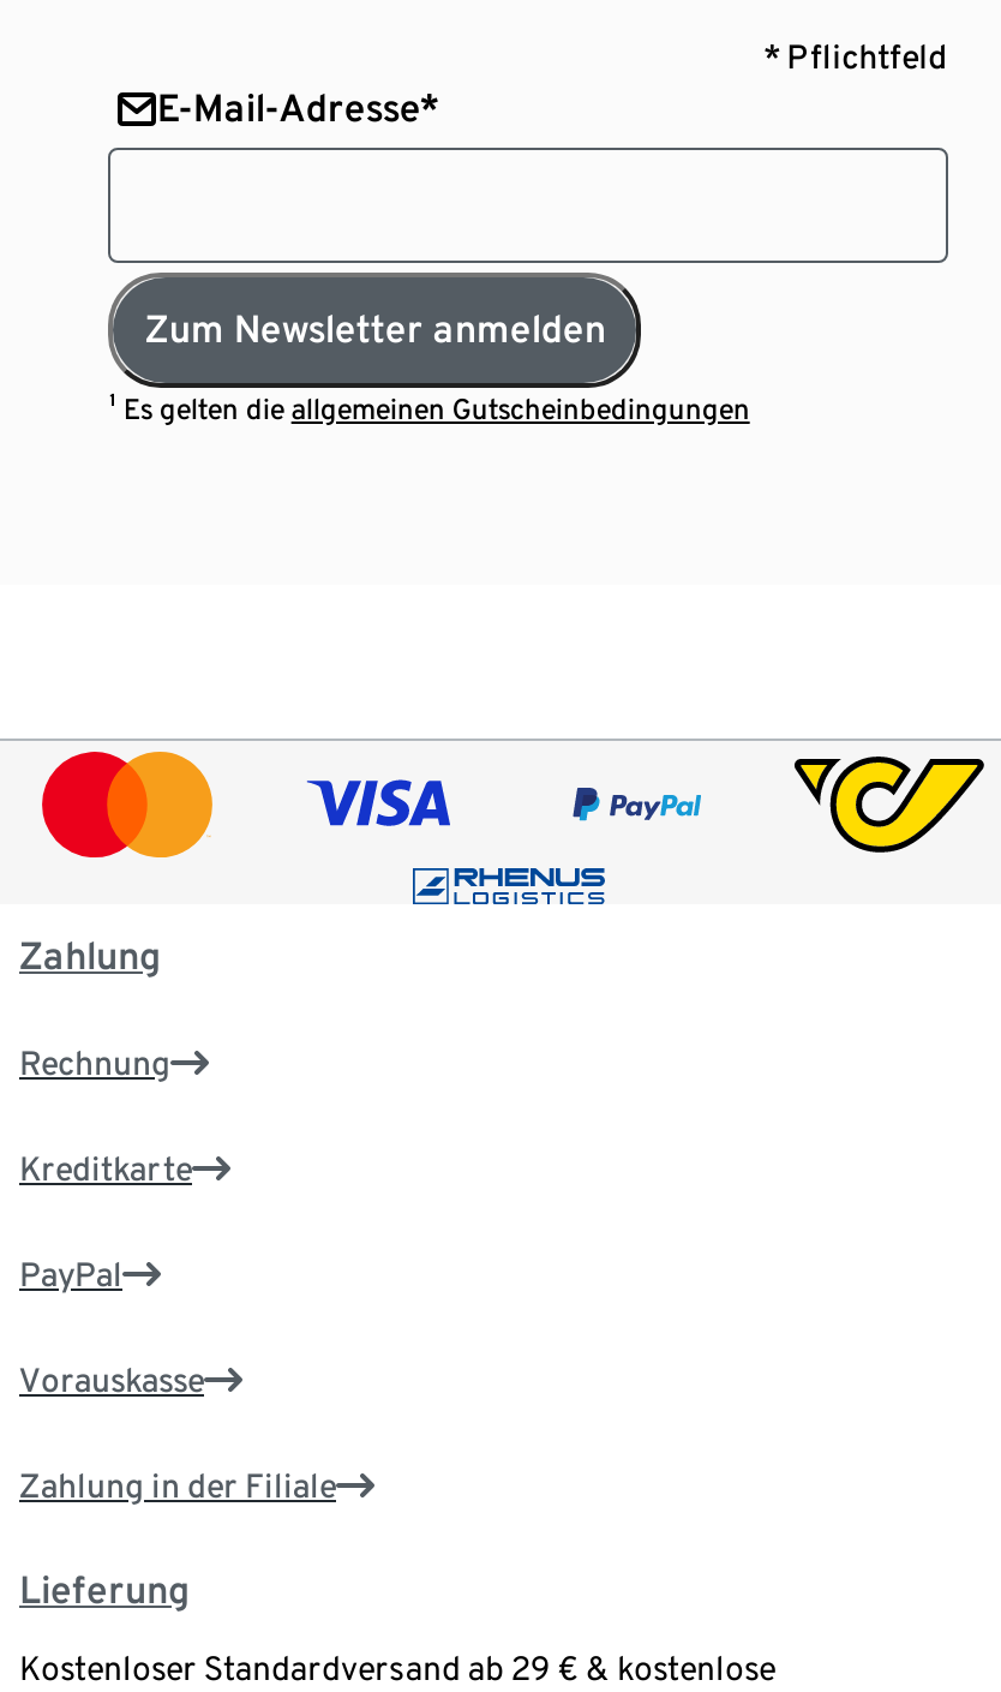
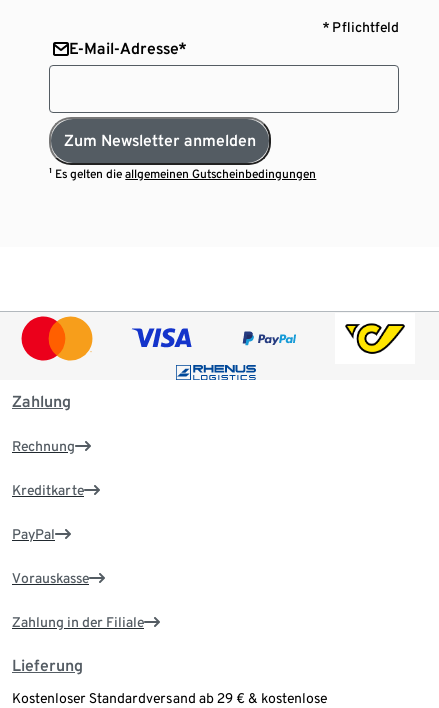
- [image]
+ [image]
